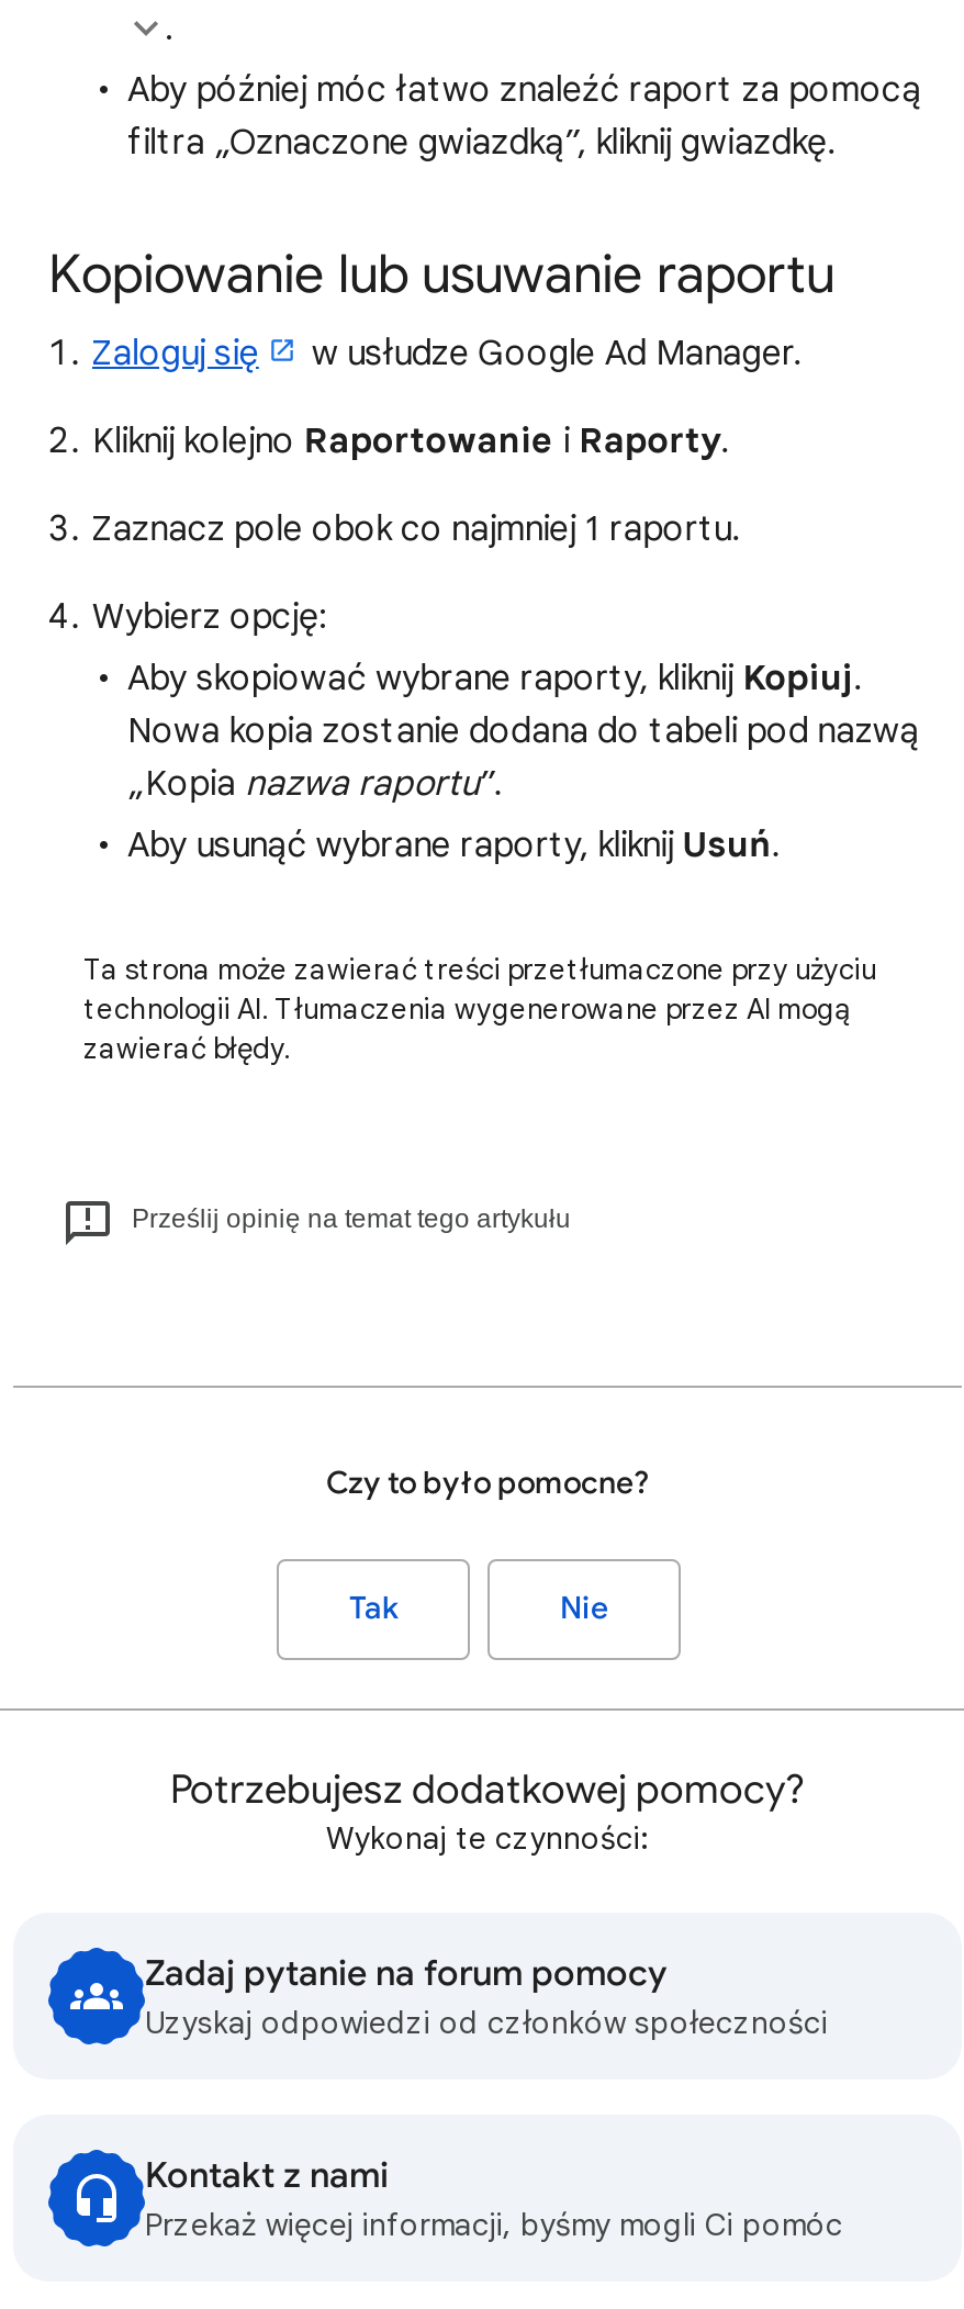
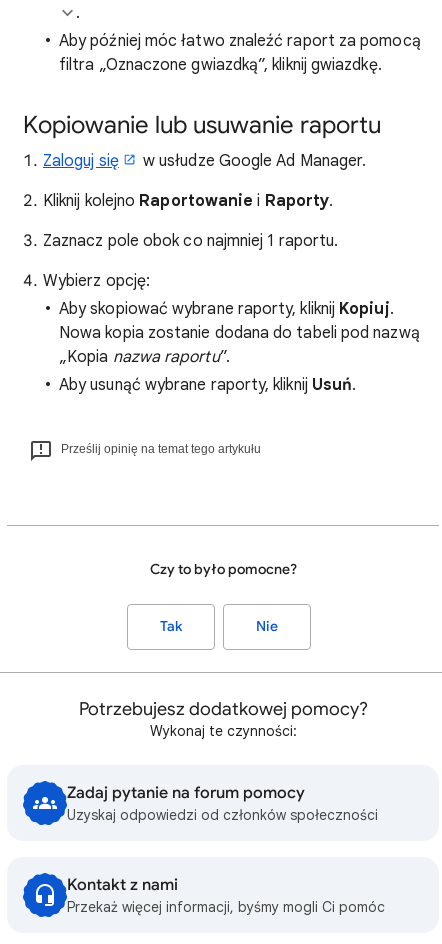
- Ta strona może zawierać treści przetłumaczone przy użyciu
- technologii AI. Tłumaczenia wygenerowane przez AI mogą
- zawierać błędy.
